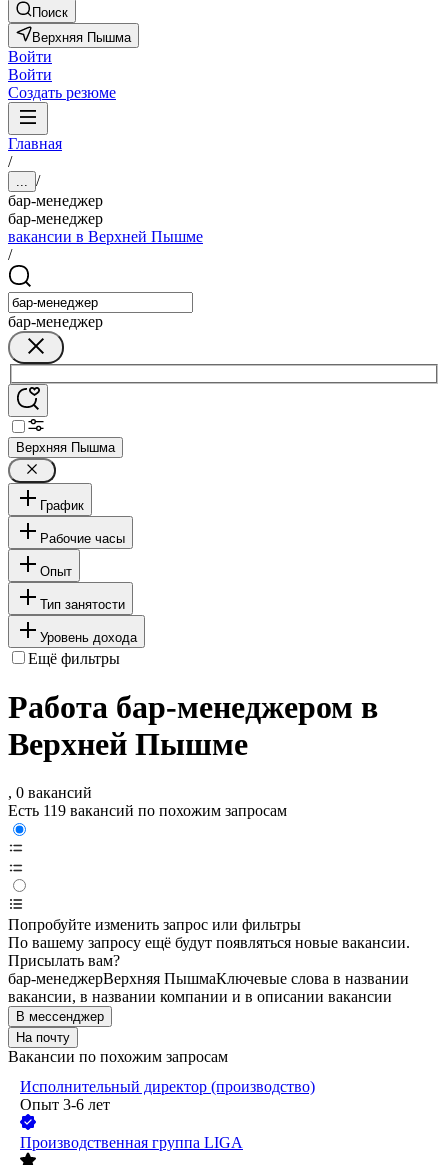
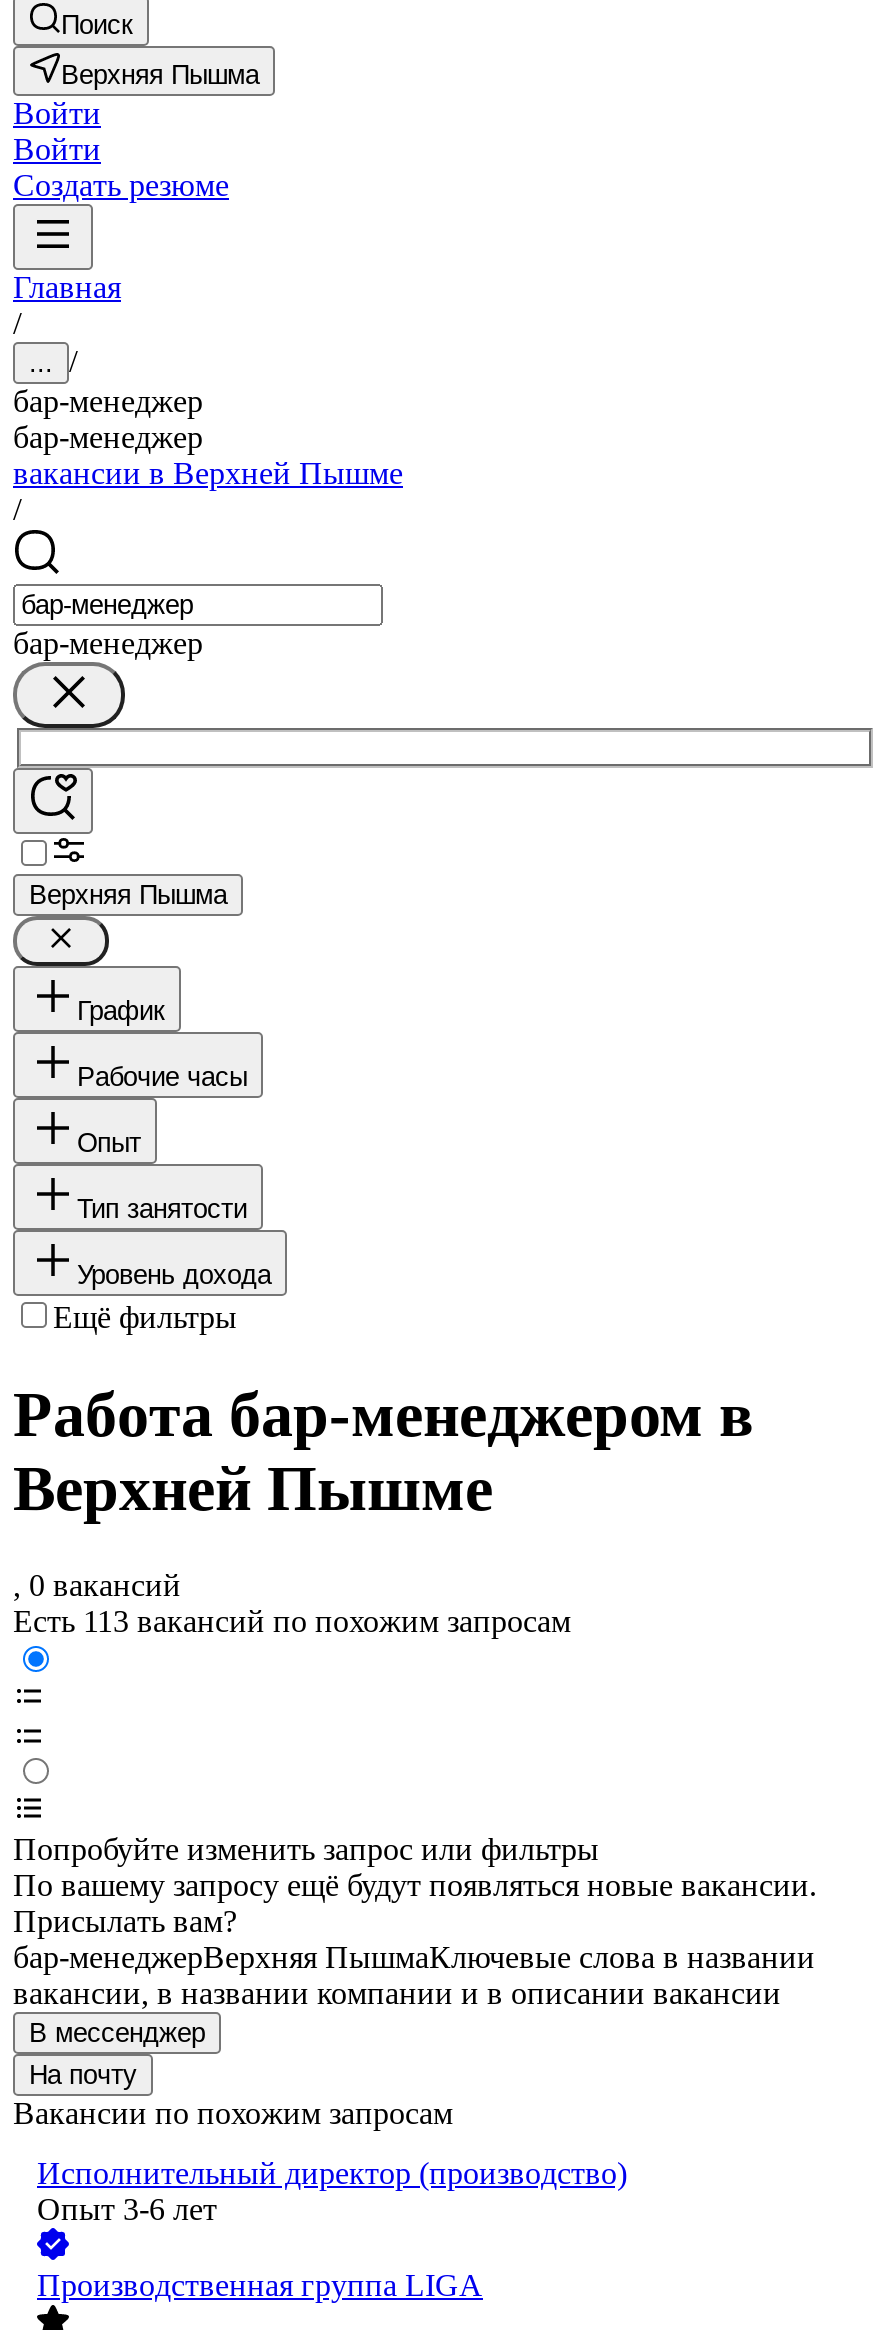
- Есть 119 вакансий по похожим запросам
+ Есть 113 вакансий по похожим запросам
